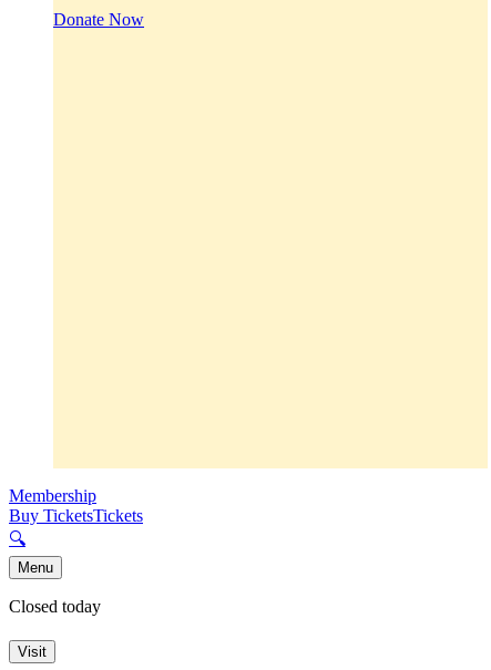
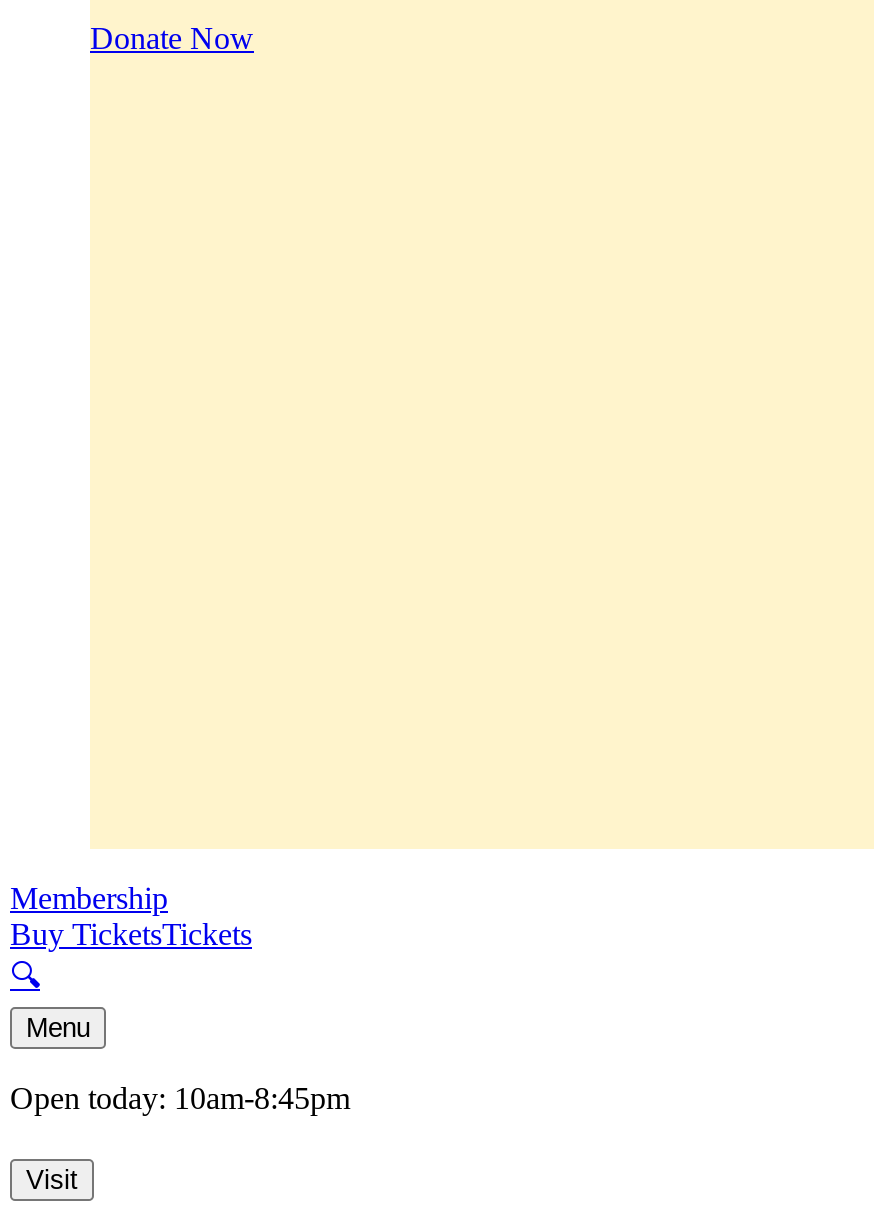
- Closed today
+ Open today: 10am-8:45pm
